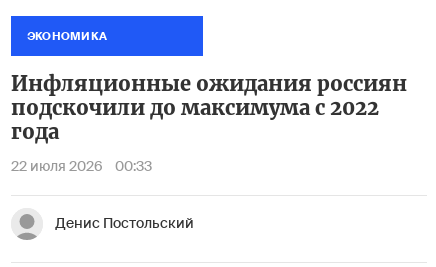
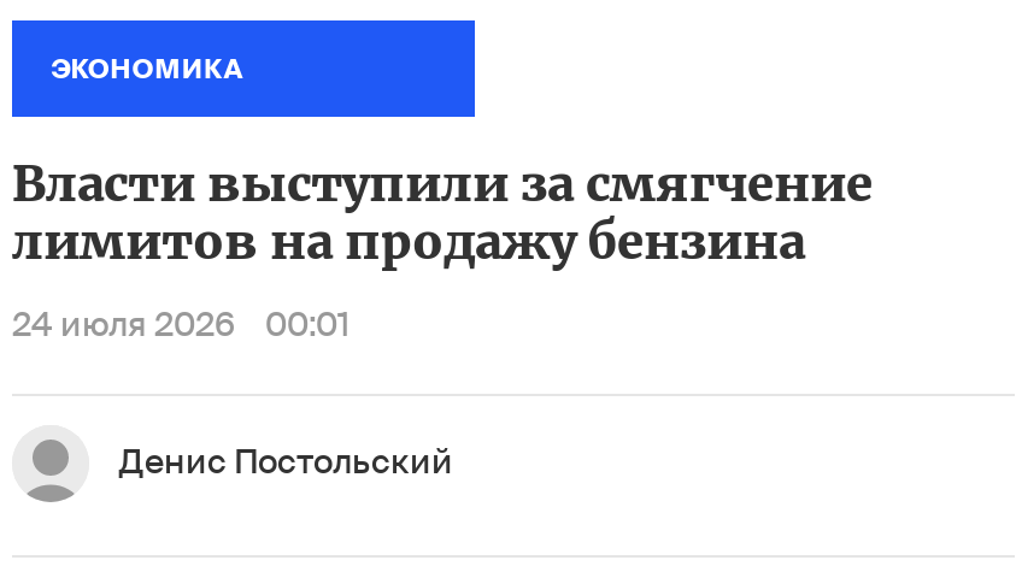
- Инфляционные ожидания россиян
- подскочили до максимума с 2022
- года
+ Власти выступили за смягчение
+ лимитов на продажу бензина

- 22 июля 2026
- 00:33
+ 24 июля 2026
+ 00:01
